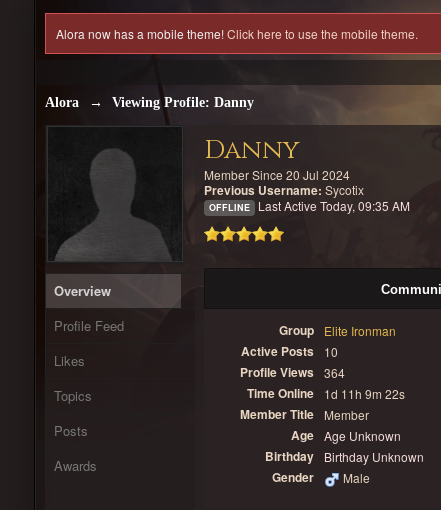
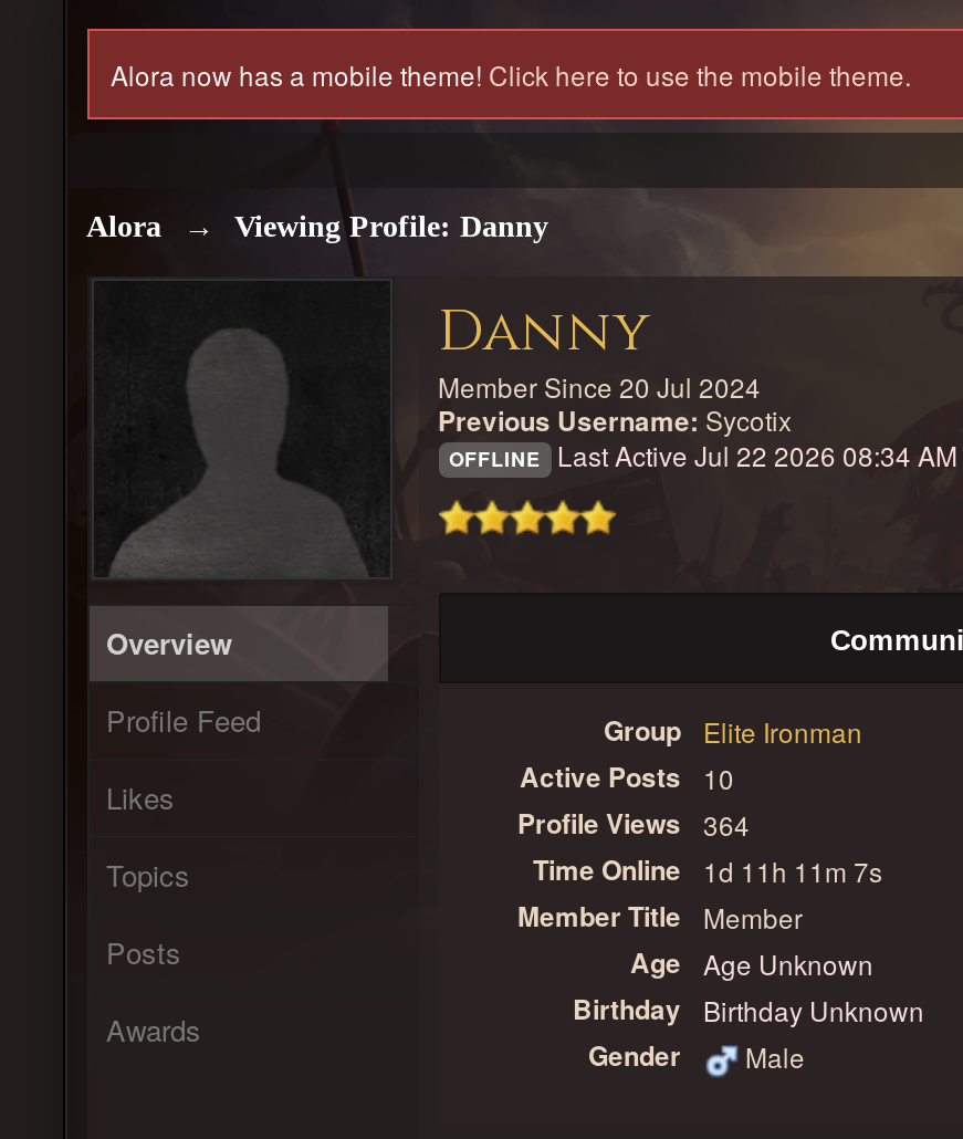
- Last Active Today, 09:35 AM
+ Last Active Jul 22 2026 08:34 AM

- Time Online 1d 11h 9m 22s
+ Time Online 1d 11h 11m 7s
